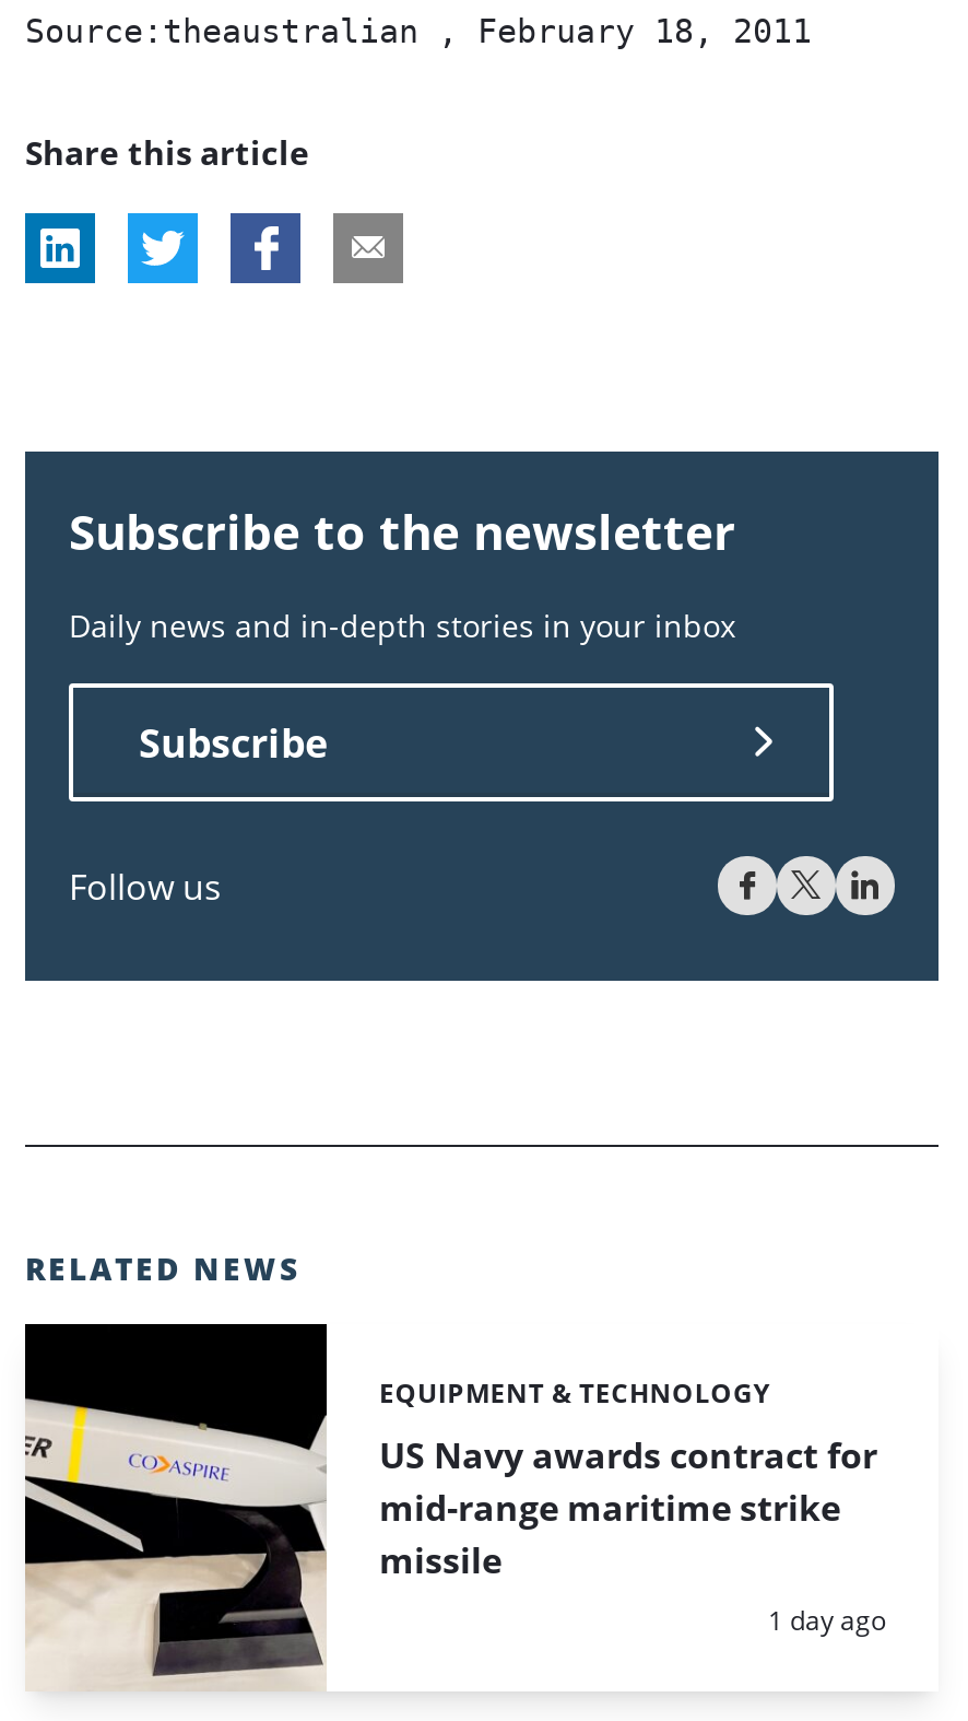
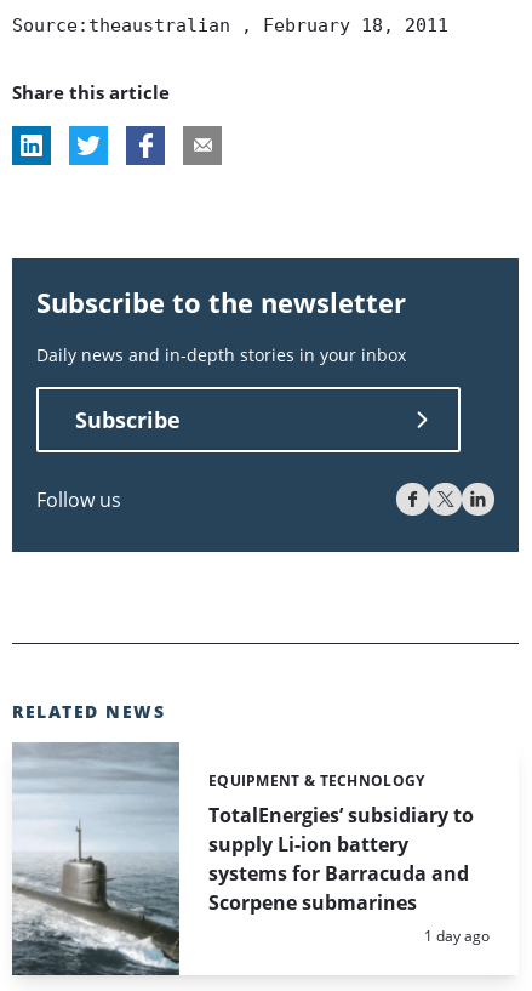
- [image]
- US Navy awards contract for
- mid-range maritime strike
- missile
+ [image]
+ TotalEnergies’ subsidiary to
+ supply Li-ion battery
+ systems for Barracuda and
+ Scorpene submarines
